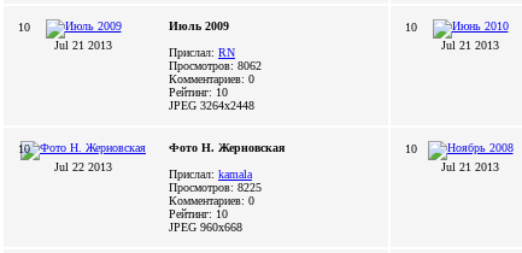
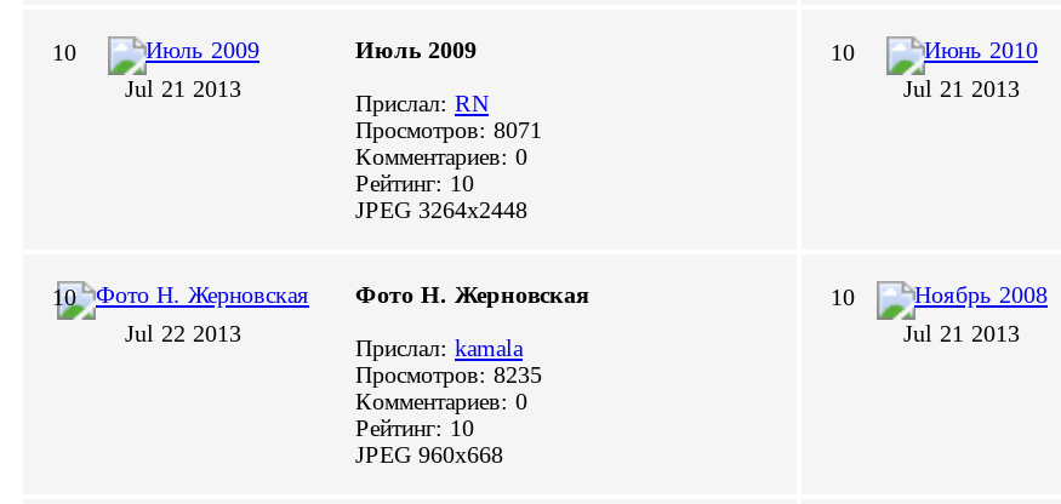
- Просмотров: 8062
+ Просмотров: 8071

- Просмотров: 8225
+ Просмотров: 8235
